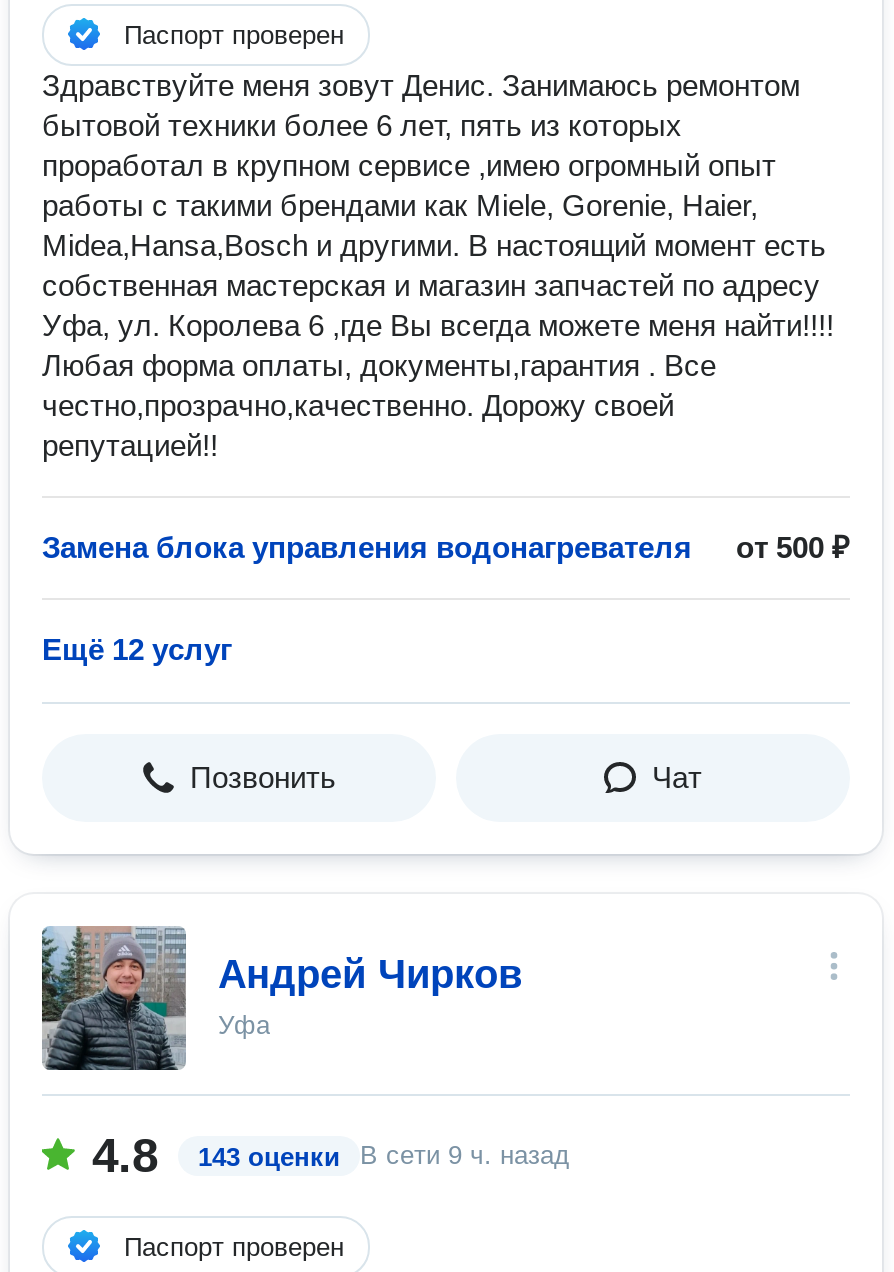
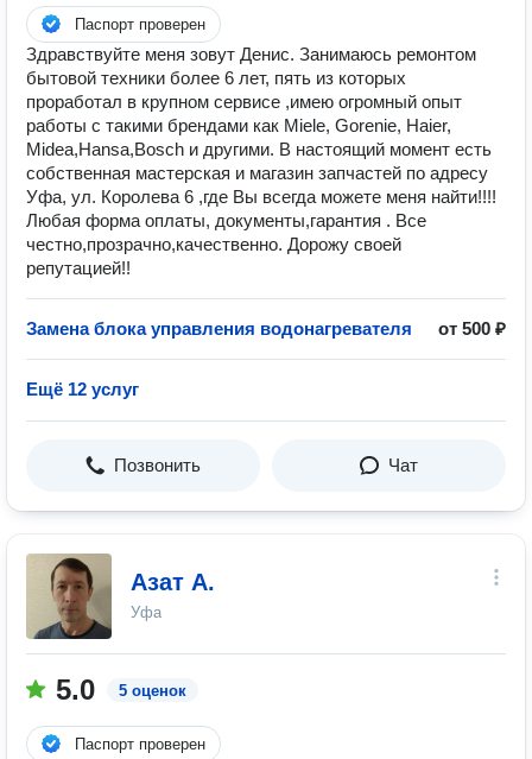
- [image]
- Андрей Чирков
+ [image]
+ Азат А.

- 4.8
- 143 оценки
- В сети 9 ч. назад
+ 5.0
+ 5 оценок
